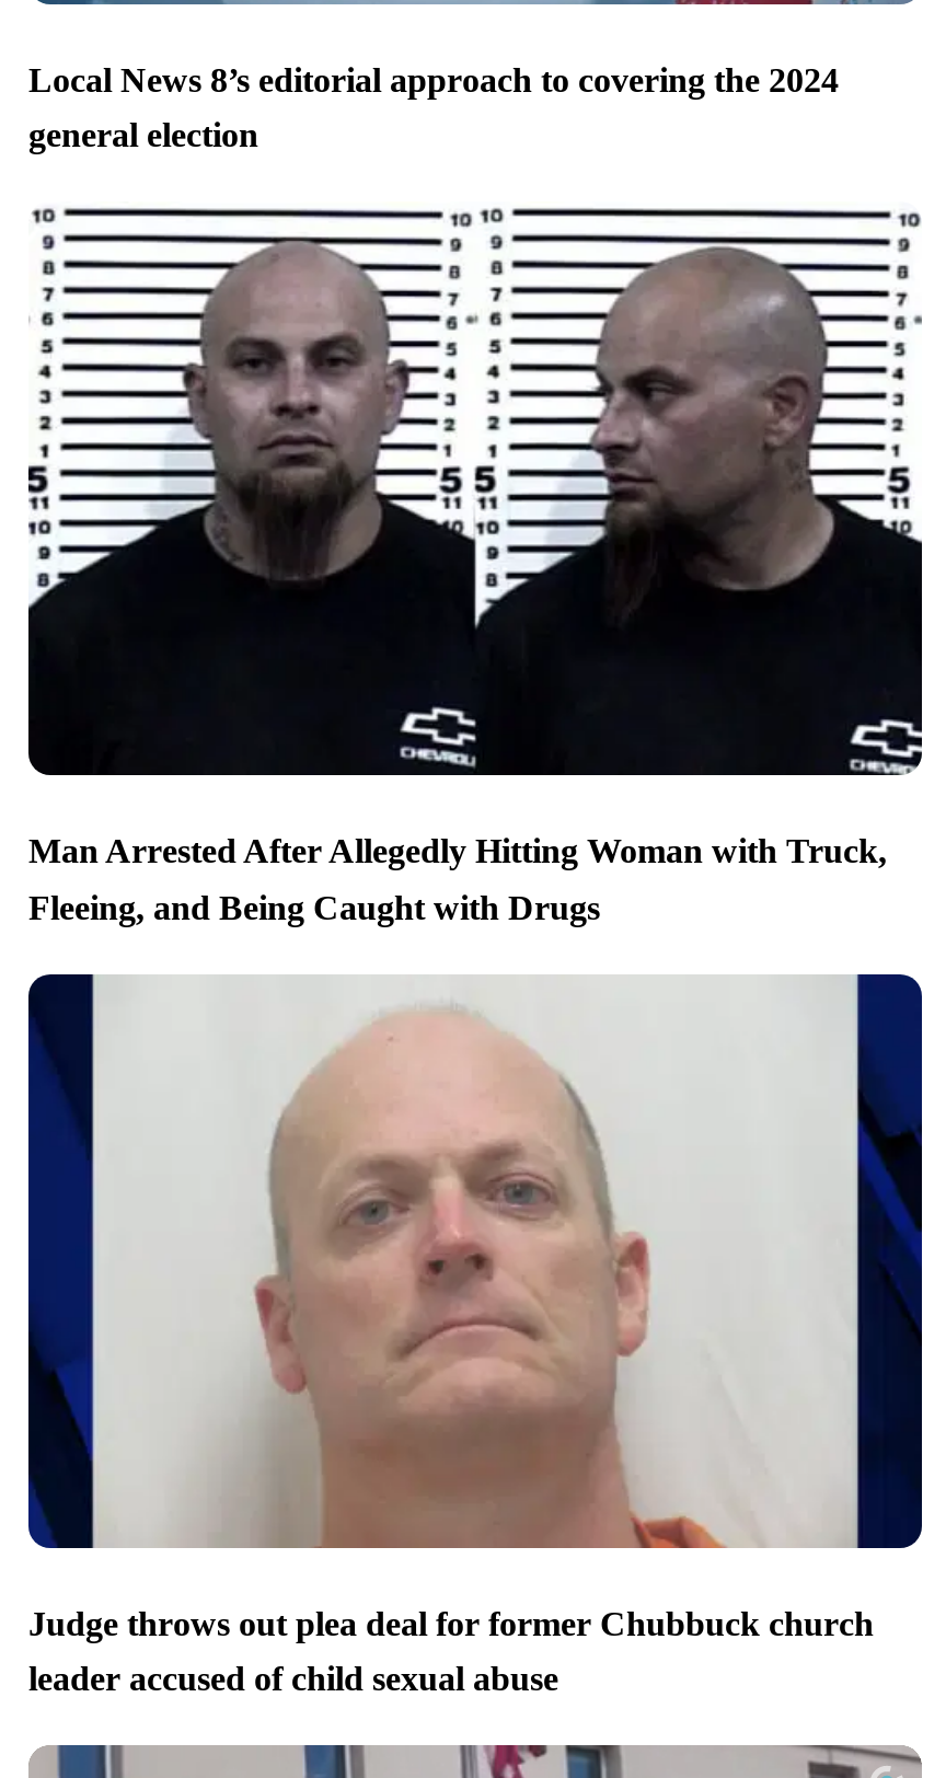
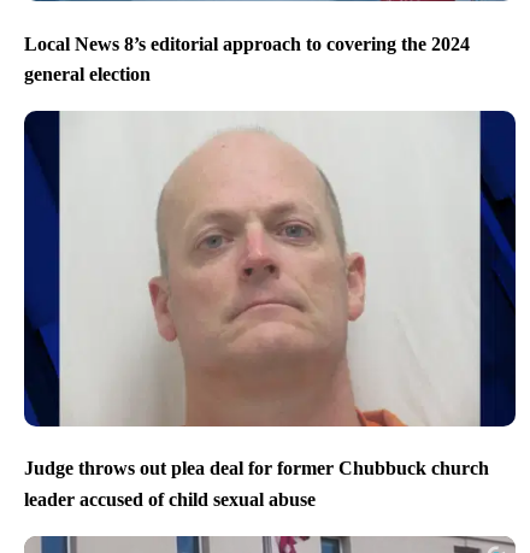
- [image]
- Man Arrested After Allegedly Hitting Woman with Truck,
- Fleeing, and Being Caught with Drugs
